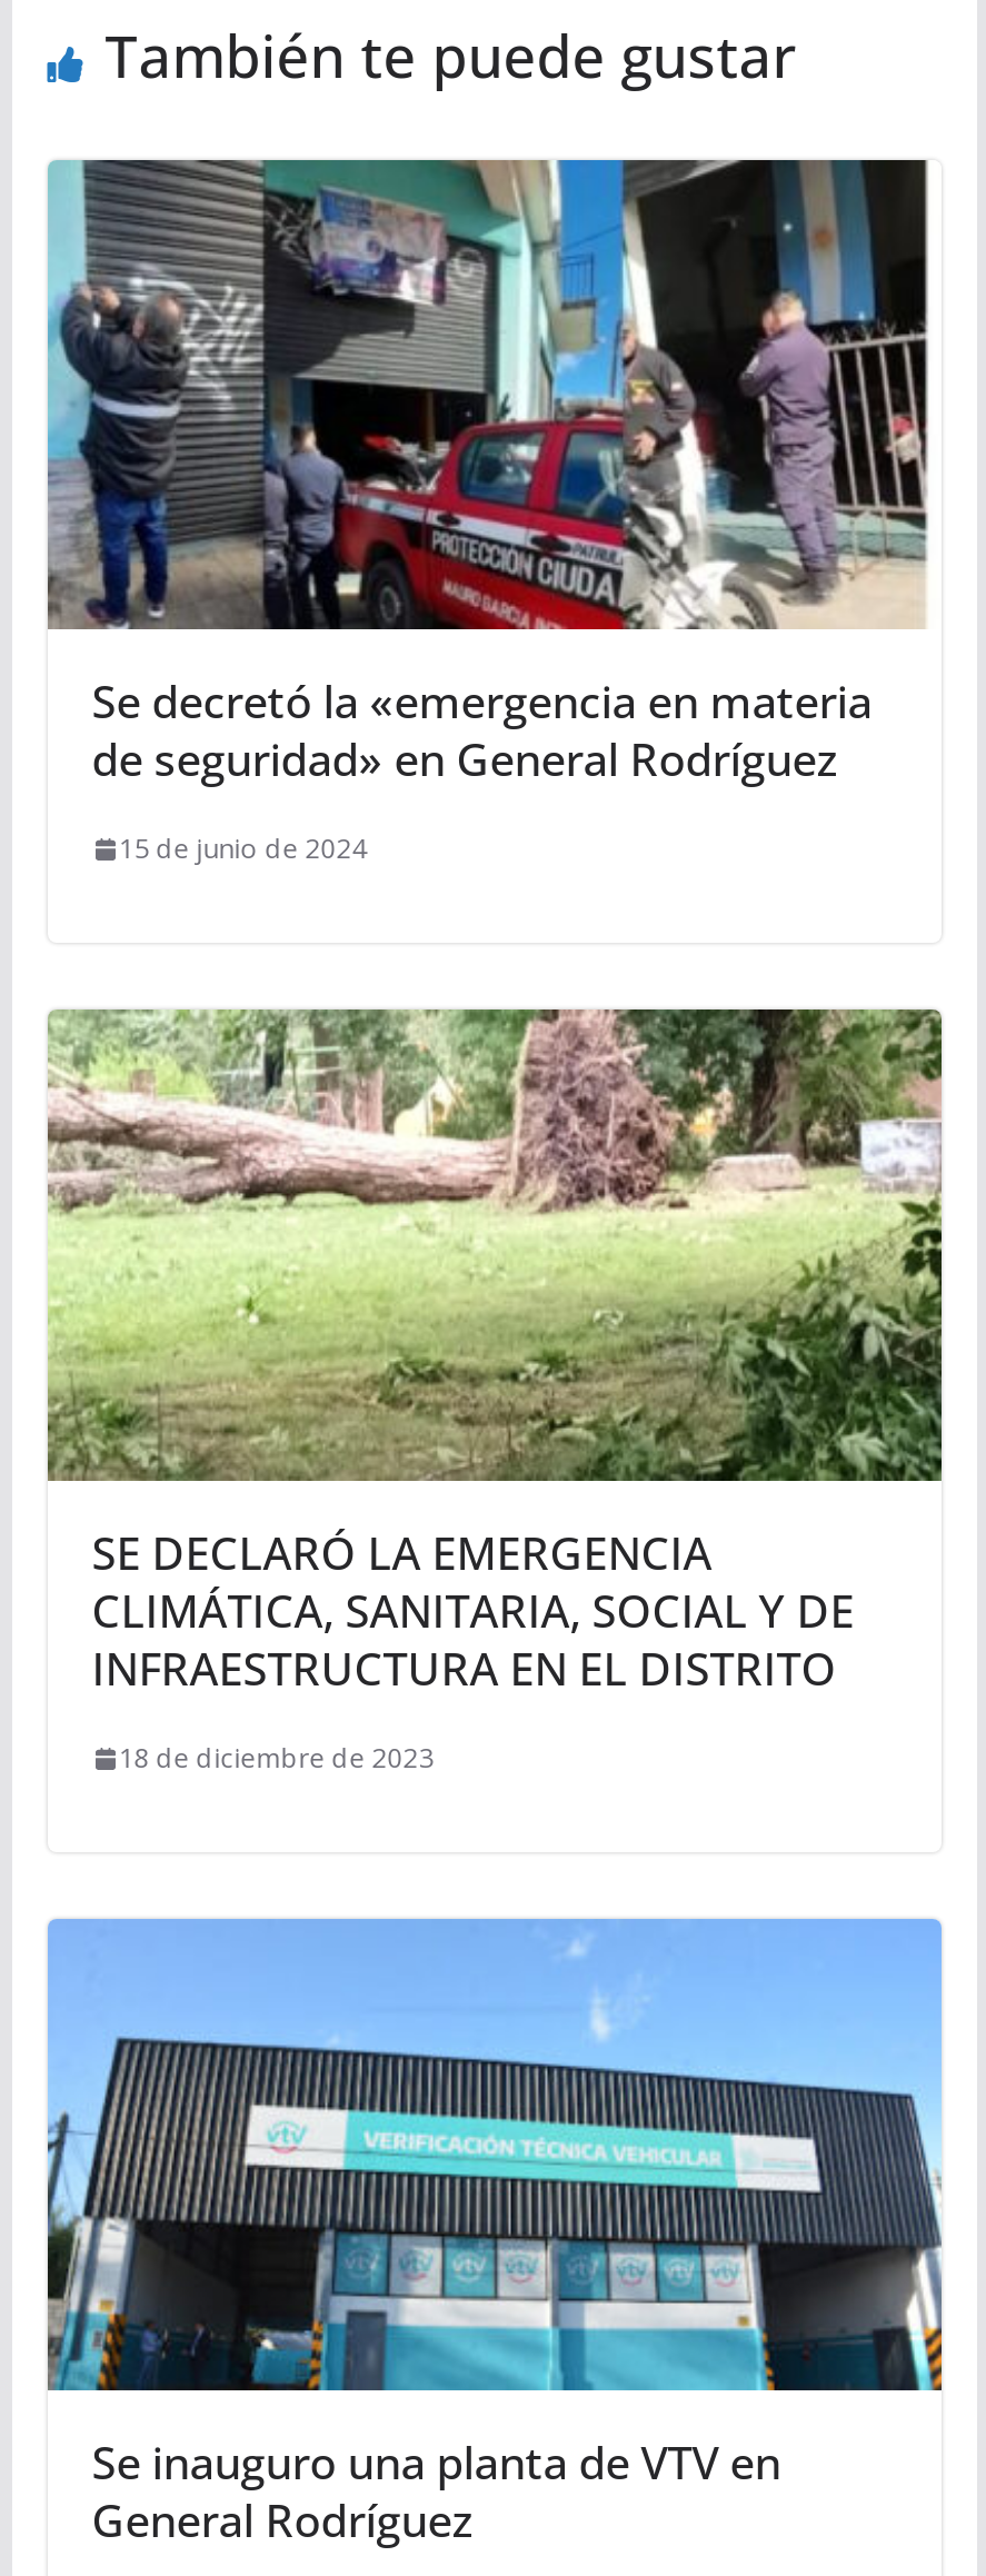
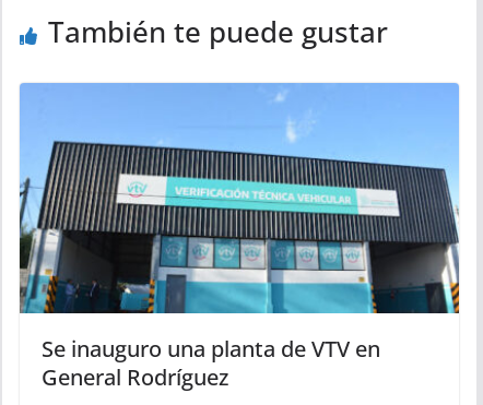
- [image]
- Se decretó la «emergencia en materia
- de seguridad» en General Rodríguez
- 15 de junio de 2024

- [image]
- SE DECLARÓ LA EMERGENCIA
- CLIMÁTICA, SANITARIA, SOCIAL Y DE
- INFRAESTRUCTURA EN EL DISTRITO
- 18 de diciembre de 2023
